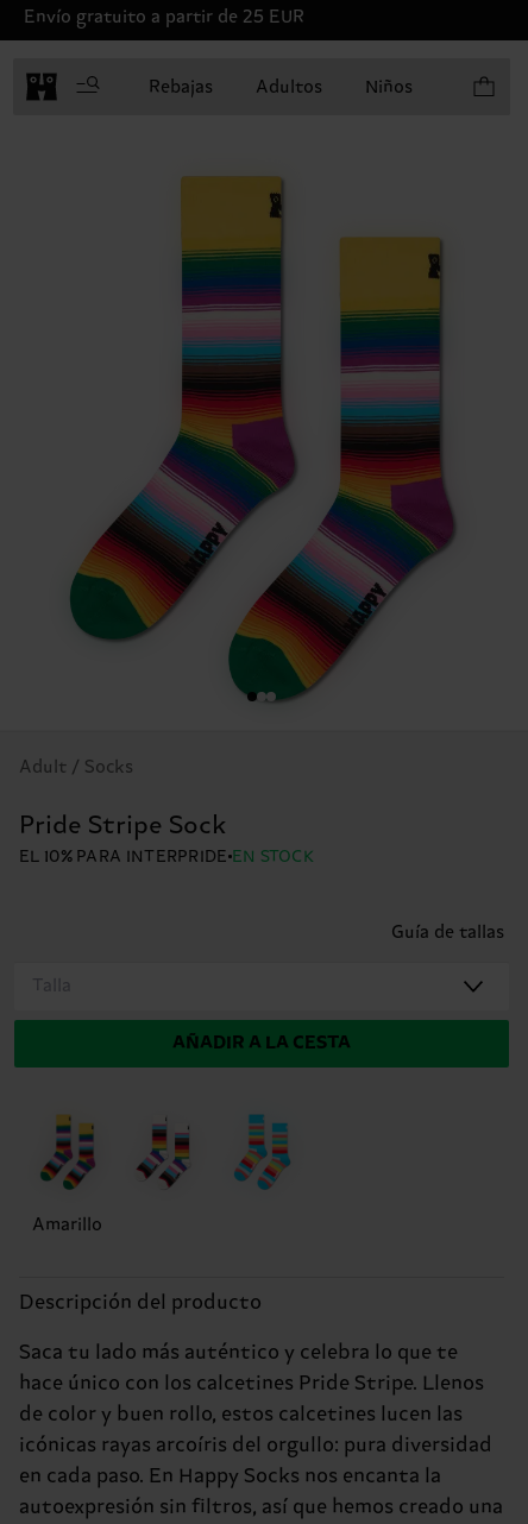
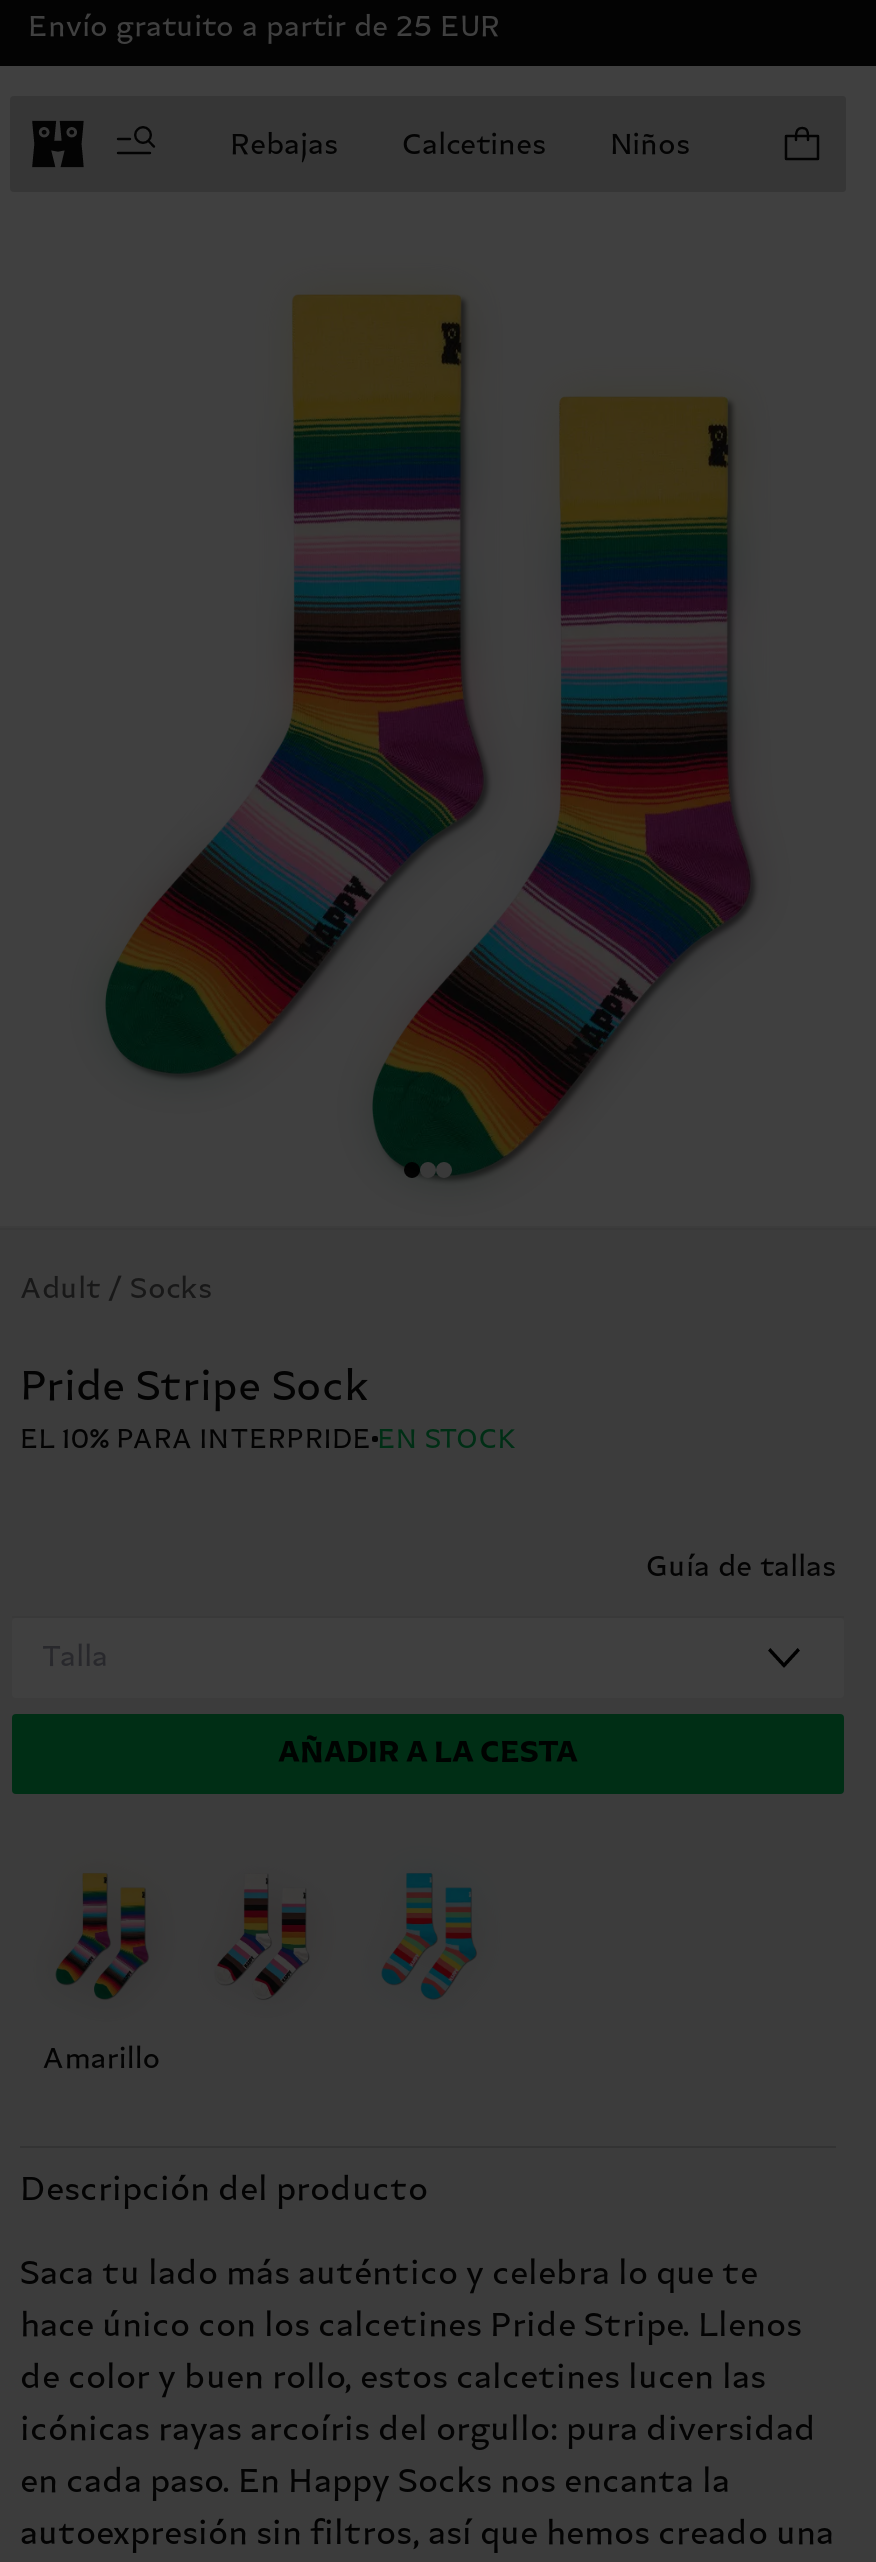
- Adultos
+ Calcetines
